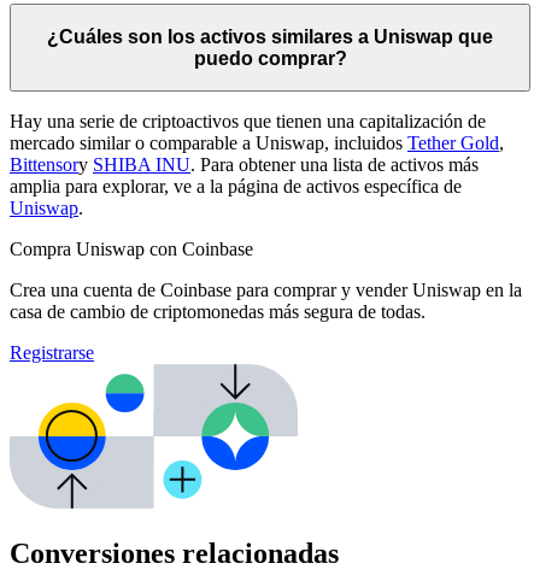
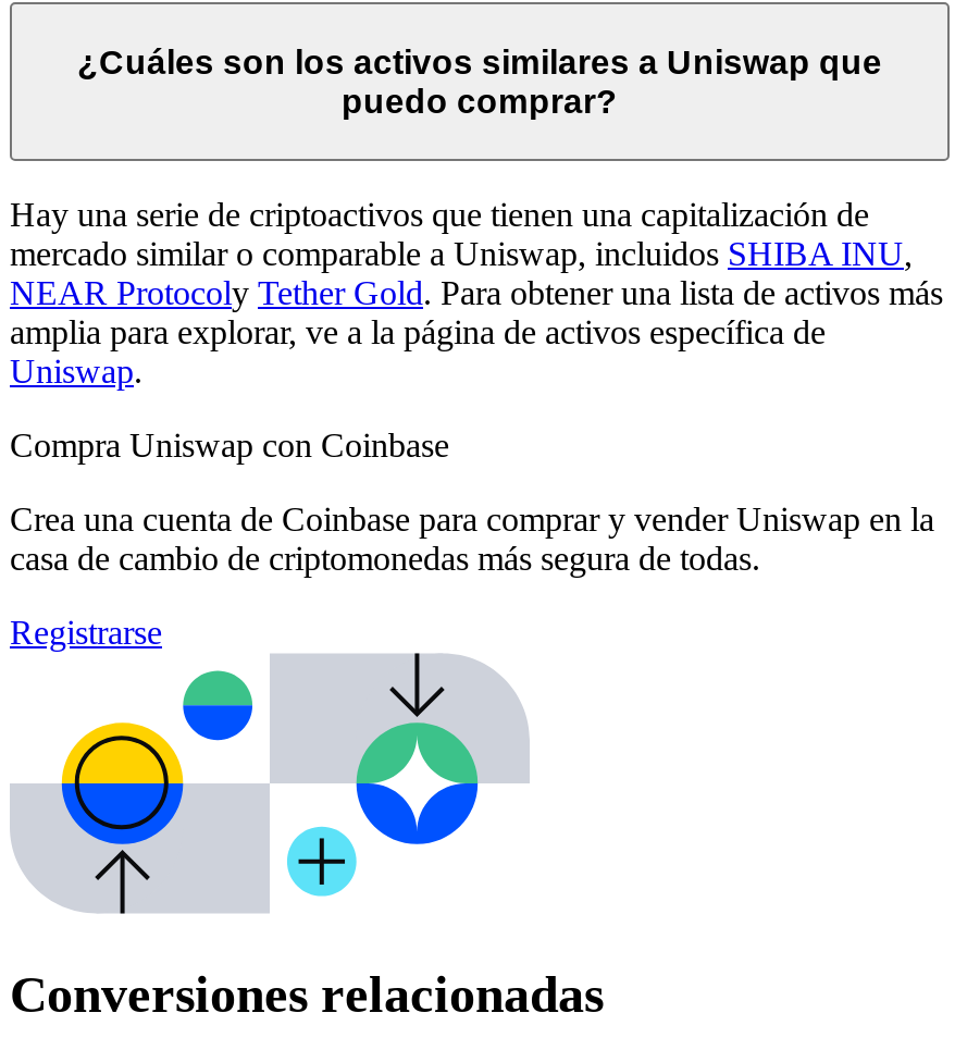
- mercado similar o comparable a Uniswap, incluidos Tether Gold,
- Bittensory SHIBA INU. Para obtener una lista de activos más
+ mercado similar o comparable a Uniswap, incluidos SHIBA INU,
+ NEAR Protocoly Tether Gold. Para obtener una lista de activos más
